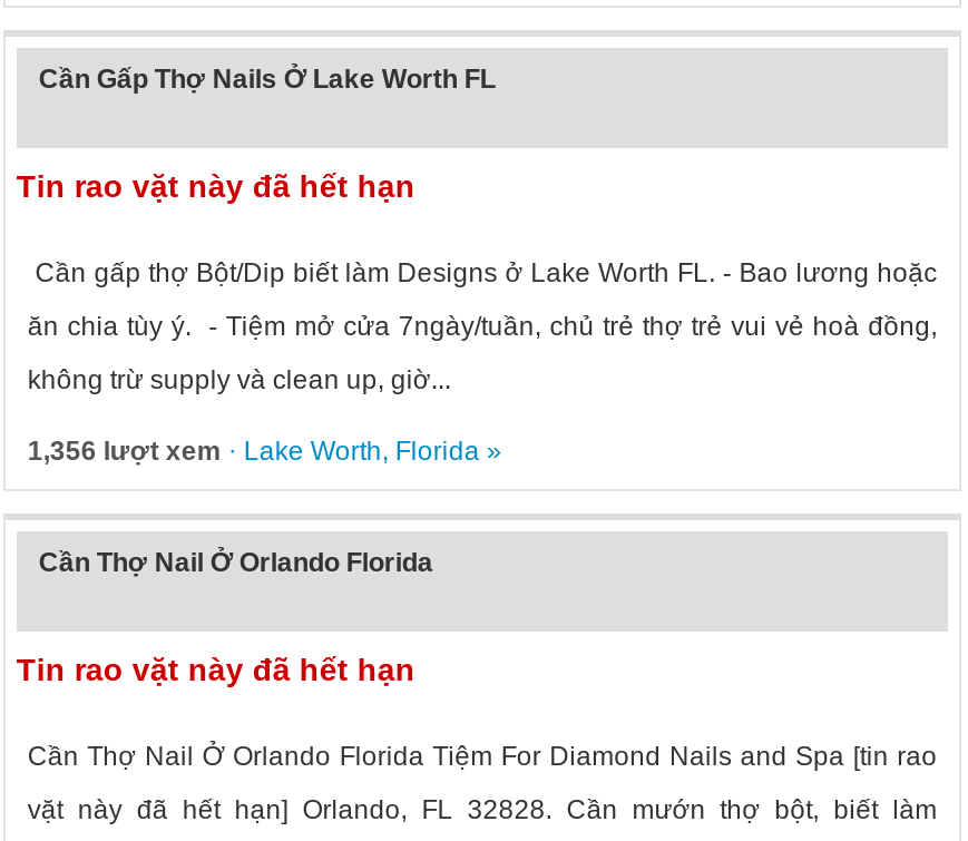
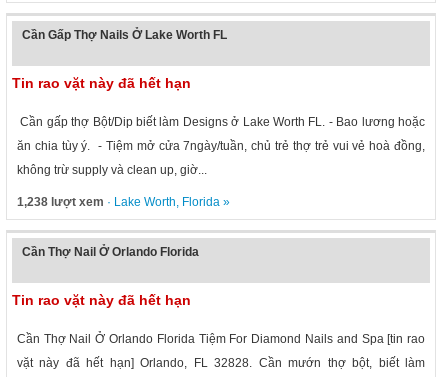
- 1,356 lượt xem · Lake Worth, Florida»
+ 1,238 lượt xem · Lake Worth, Florida»
